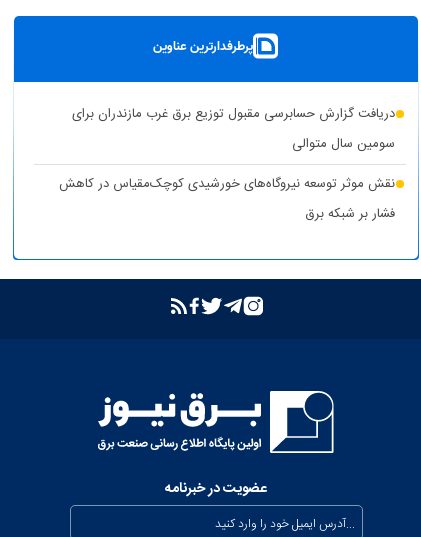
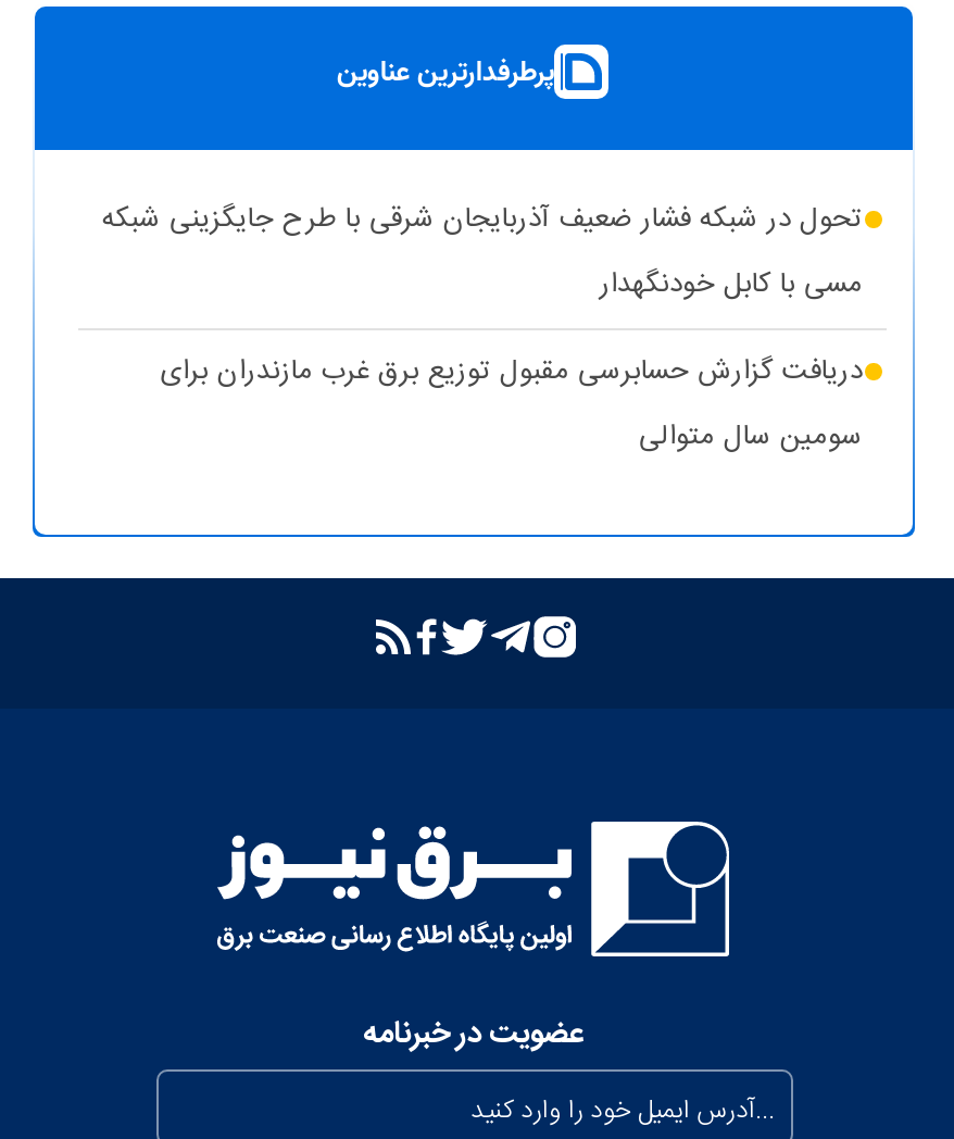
+ تحول در شبکه فشار ضعیف آذربایجان شرقی با طرح جایگزینی شبکه
+ مسی با کابل خودنگهدار

moved down: دریافت گزارش حسابرسی مقبول توزیع برق غرب مازندران برای | سومین سال متوالی

- نقش موثر توسعه نیروگاه‌های خورشیدی کوچک‌مقیاس در کاهش
- فشار بر شبکه برق
